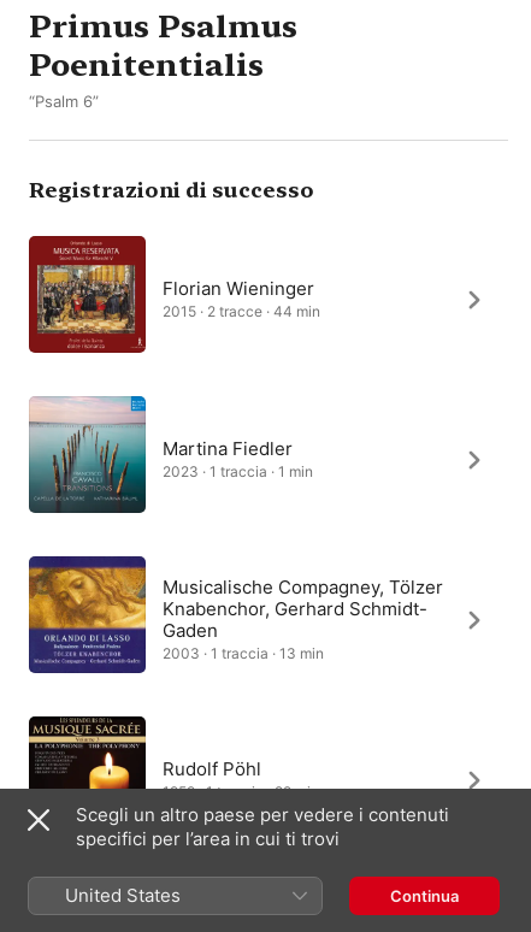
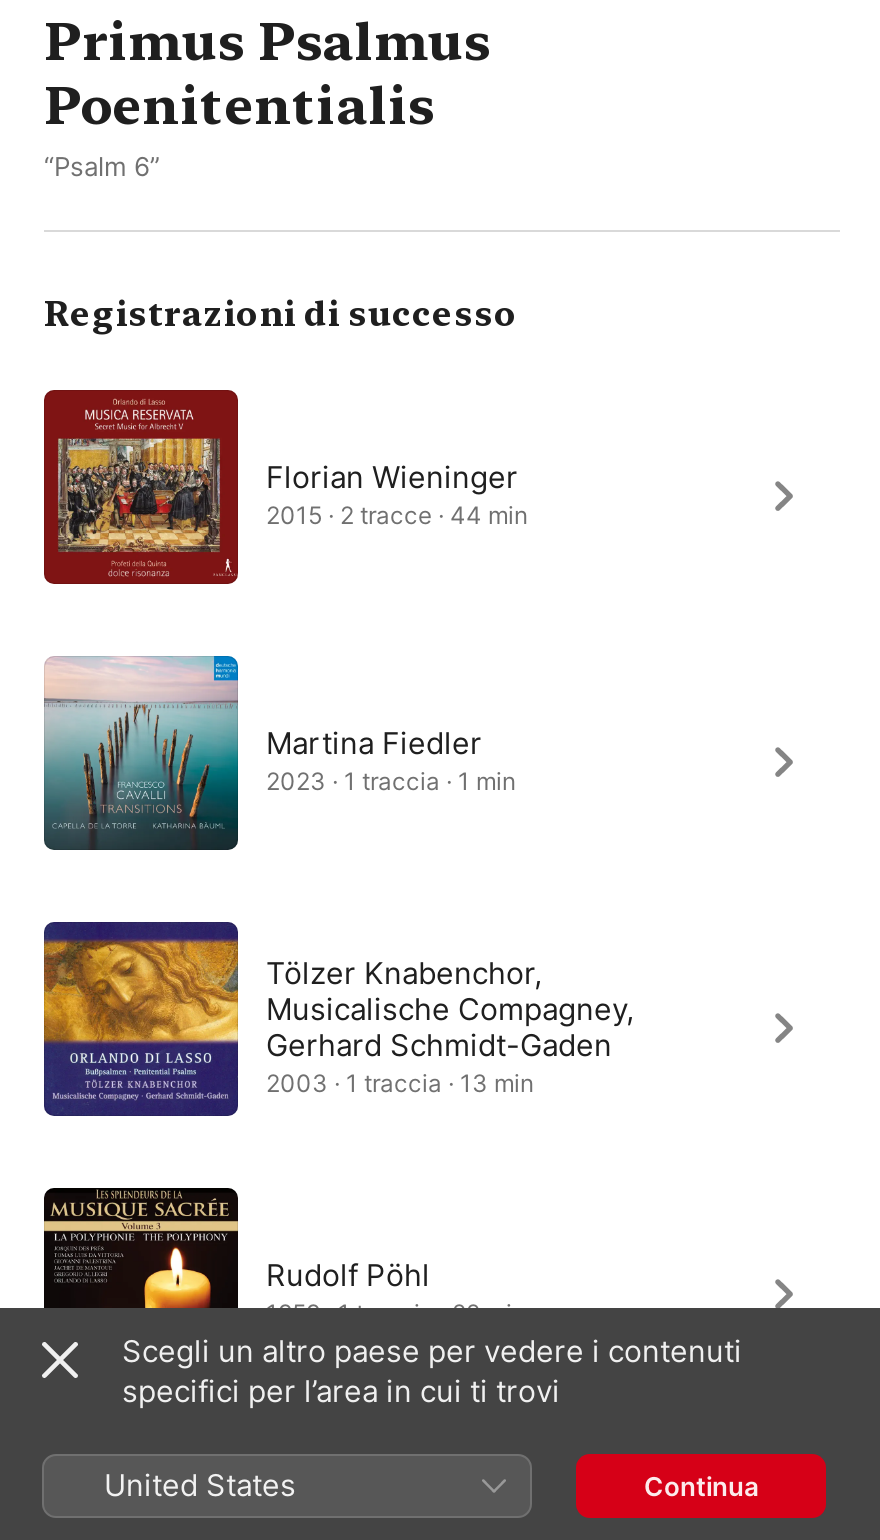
- Musicalische Compagney, Tölzer
- Knabenchor, Gerhard Schmidt-
- Gaden
+ Tölzer Knabenchor,
+ Musicalische Compagney,
+ Gerhard Schmidt-Gaden
